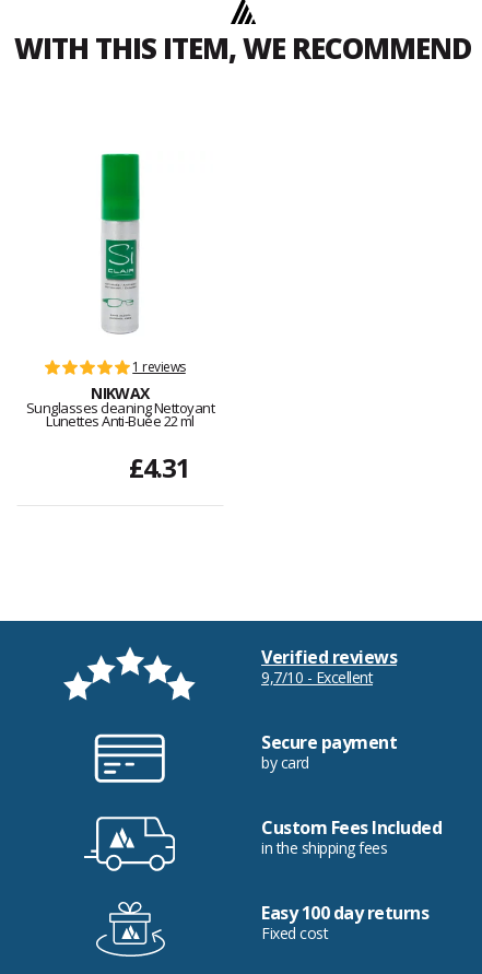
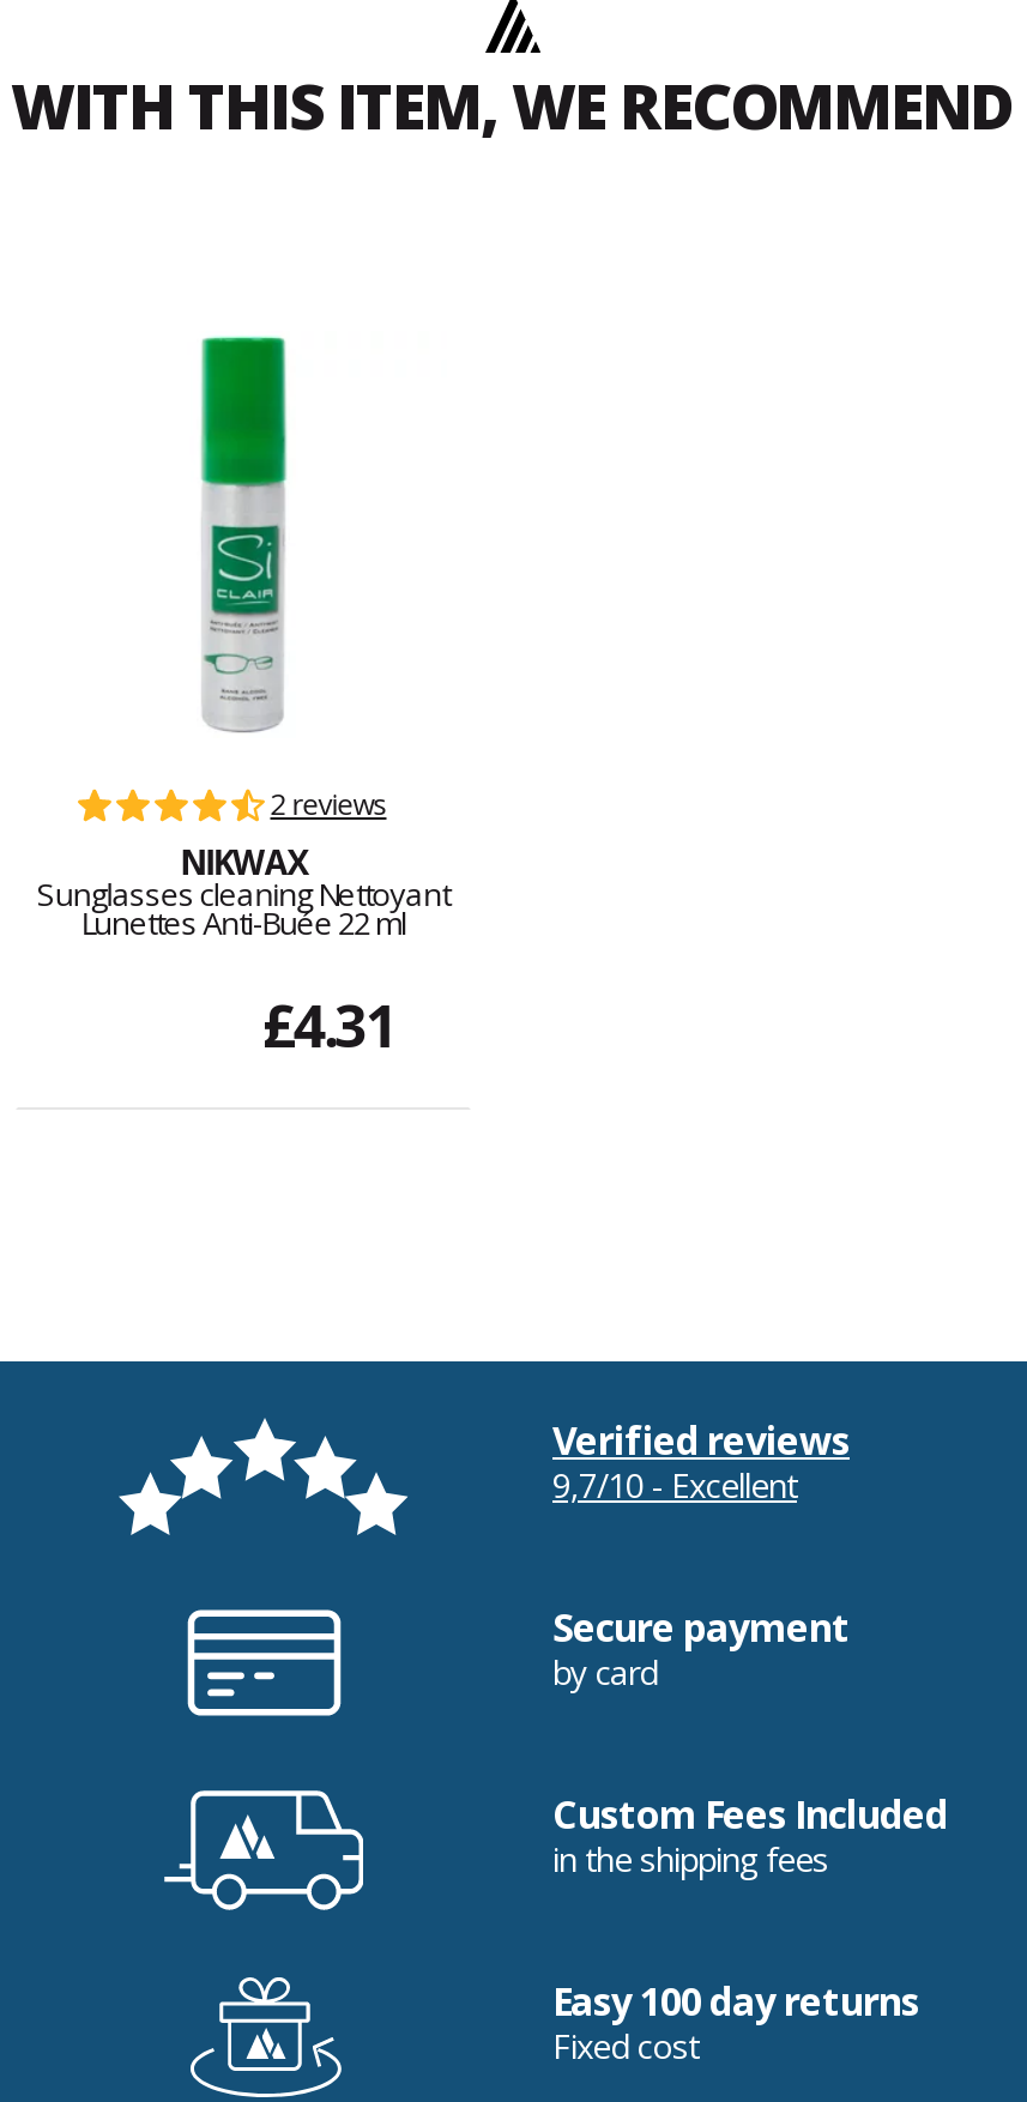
- 1 reviews
+ 2 reviews
